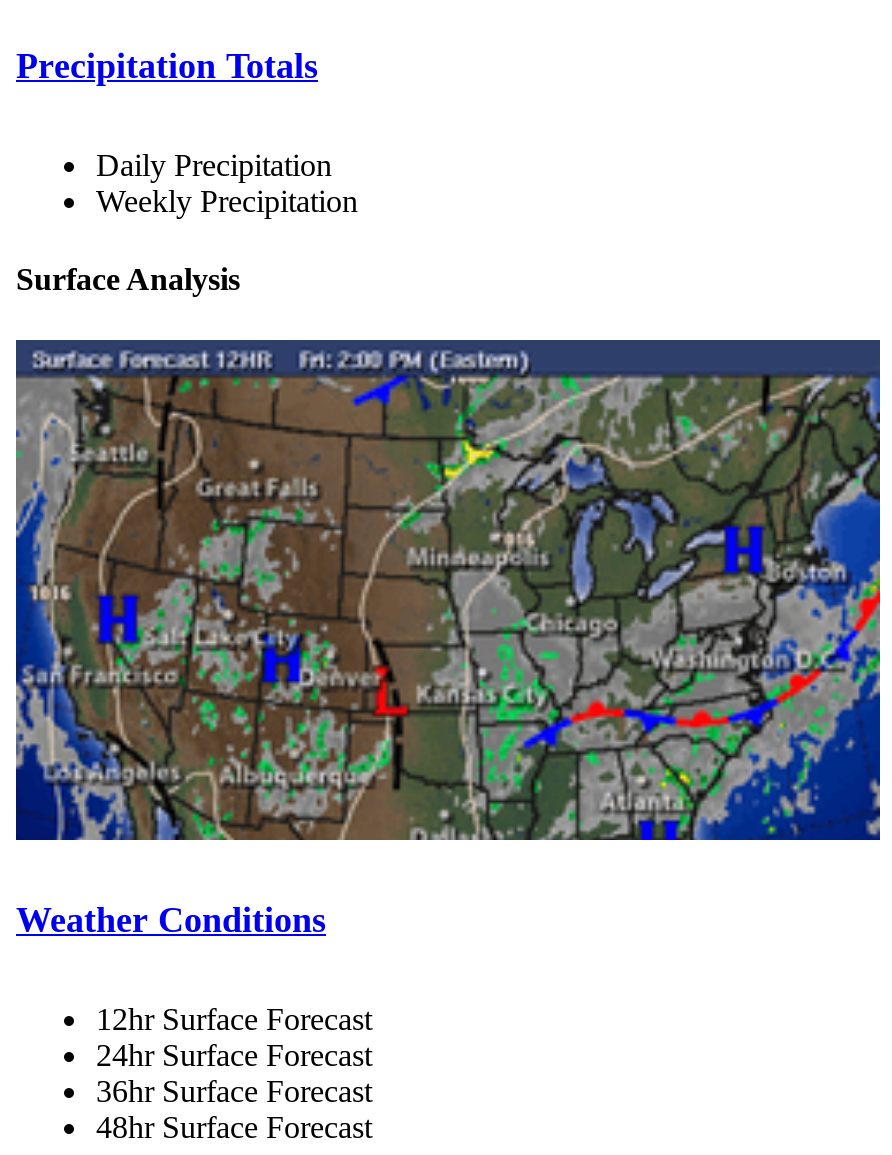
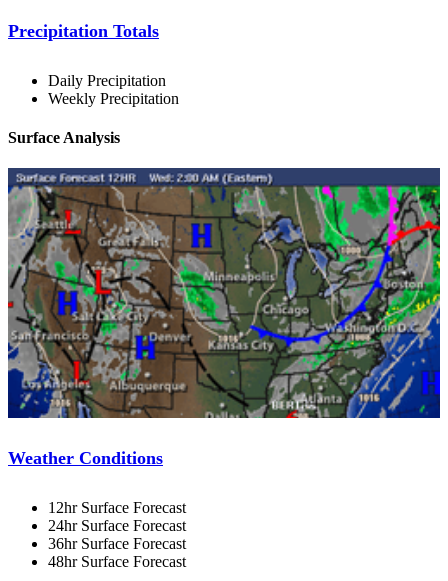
- [image]
+ [image]
